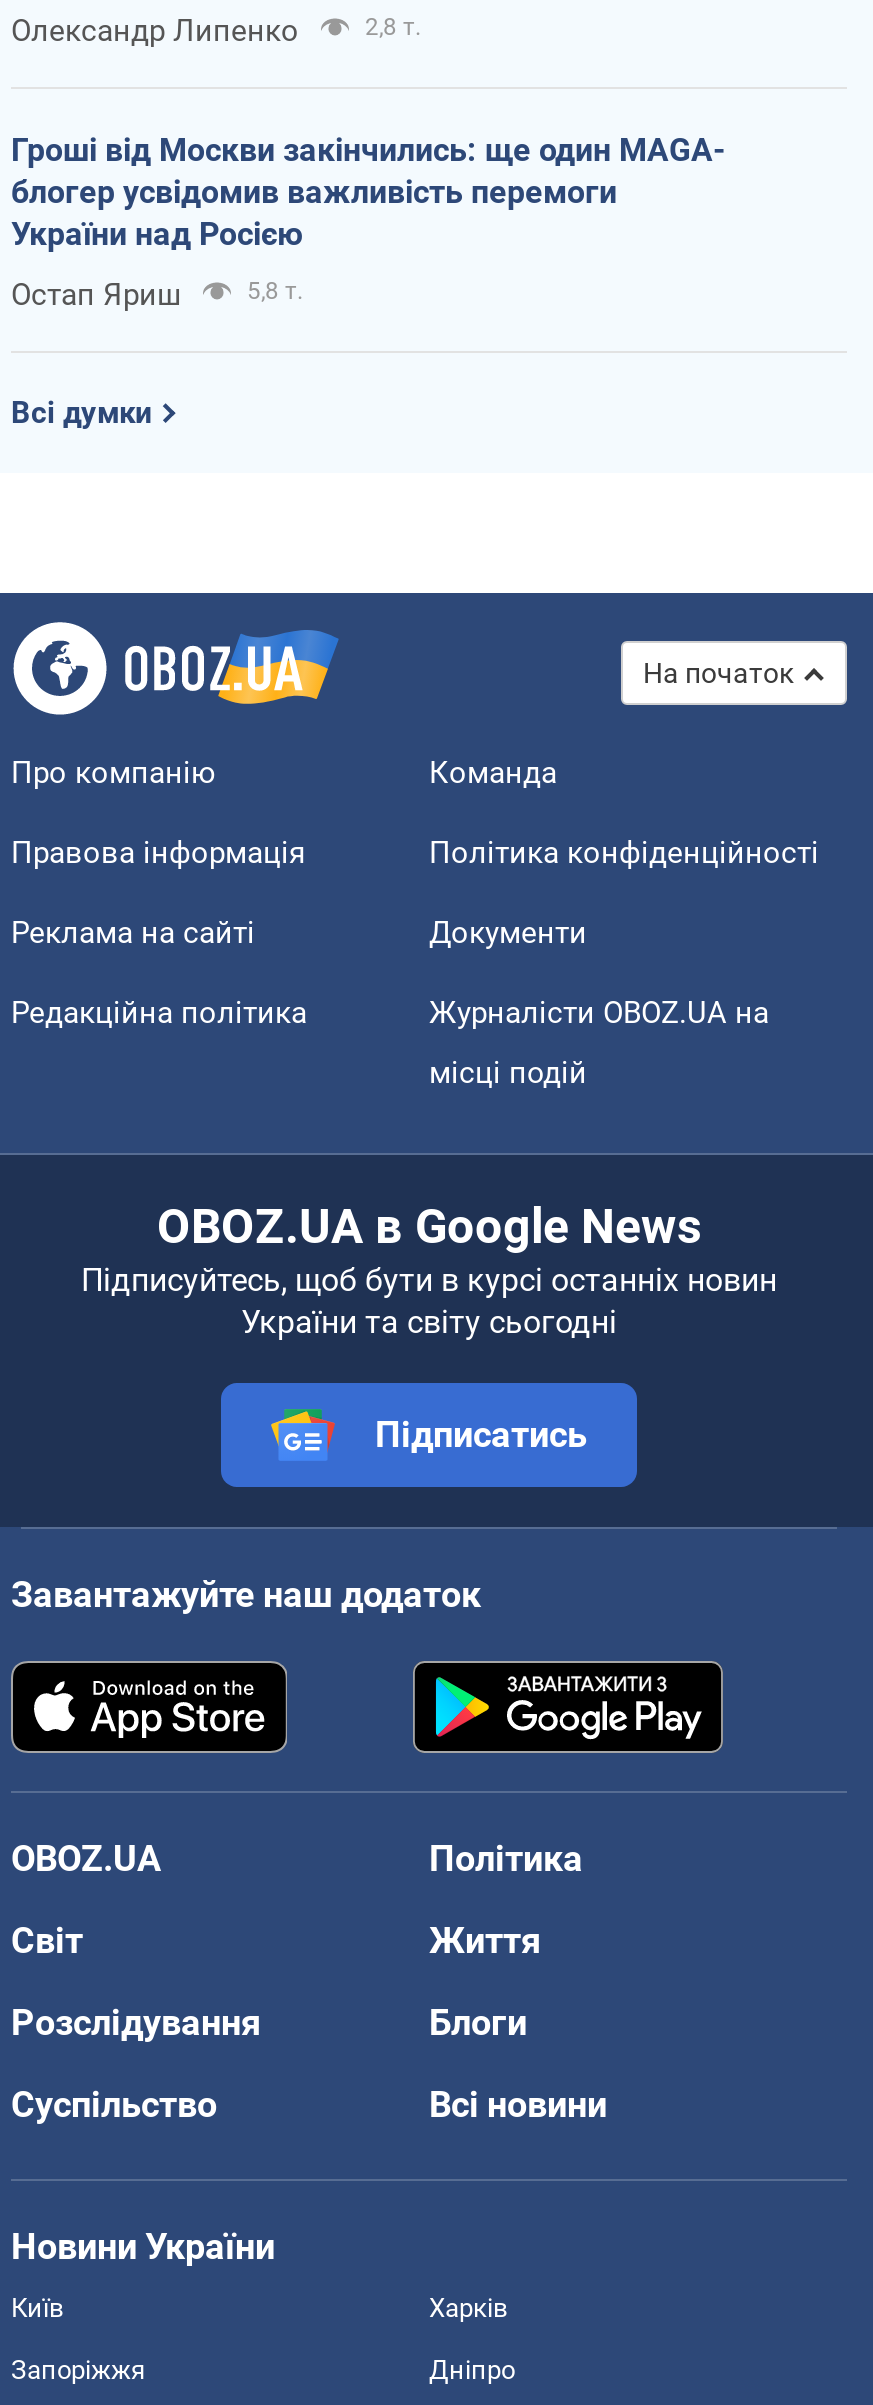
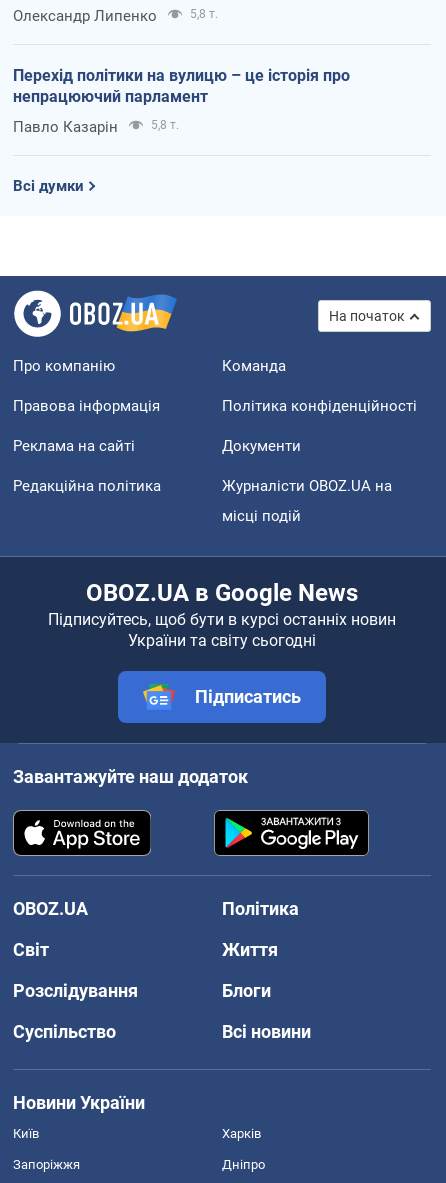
- 2,8 т.
+ 5,8 т.

- Гроші від Москви закінчились: ще один MAGA-
- блогер усвідомив важливість перемоги
- України над Росією
+ Перехід політики на вулицю – це історія про
+ непрацюючий парламент

- Остап Яриш
+ Павло Казарін
